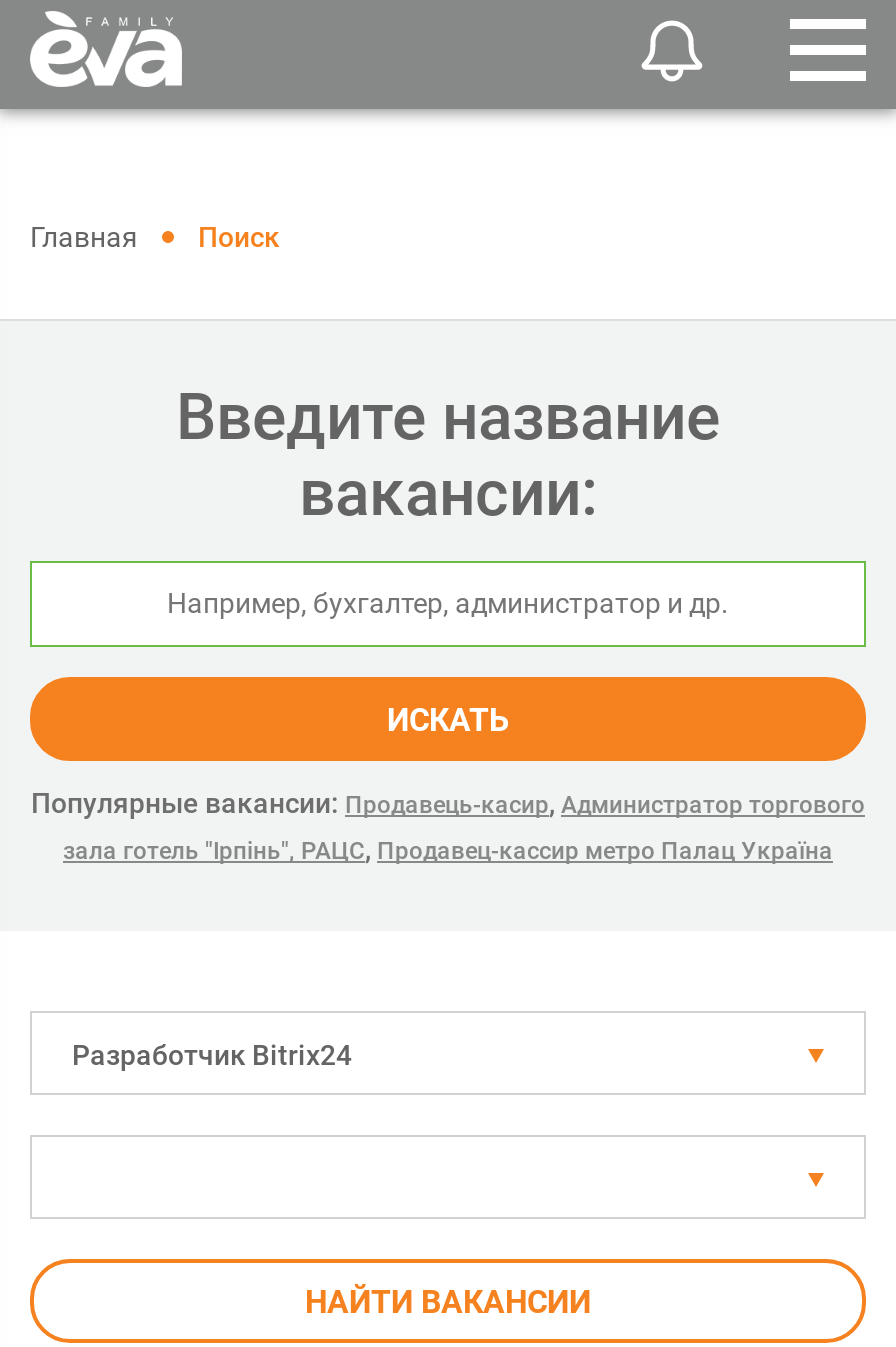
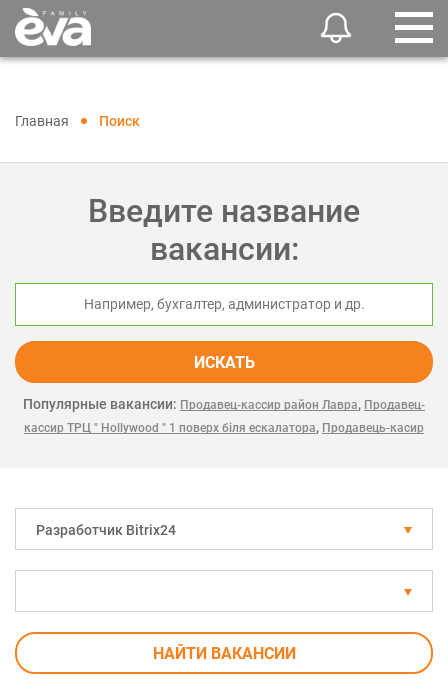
- Популярные вакансии: Продавець-касир, Администратор торгового
- зала готель "Ірпінь", РАЦС, Продавец-кассир метро Палац Україна
+ Популярные вакансии: Продавец-кассир район Лавра, Продавец-
+ кассир ТРЦ " Hollywood " 1 поверх біля ескалатора, Продавець-касир
